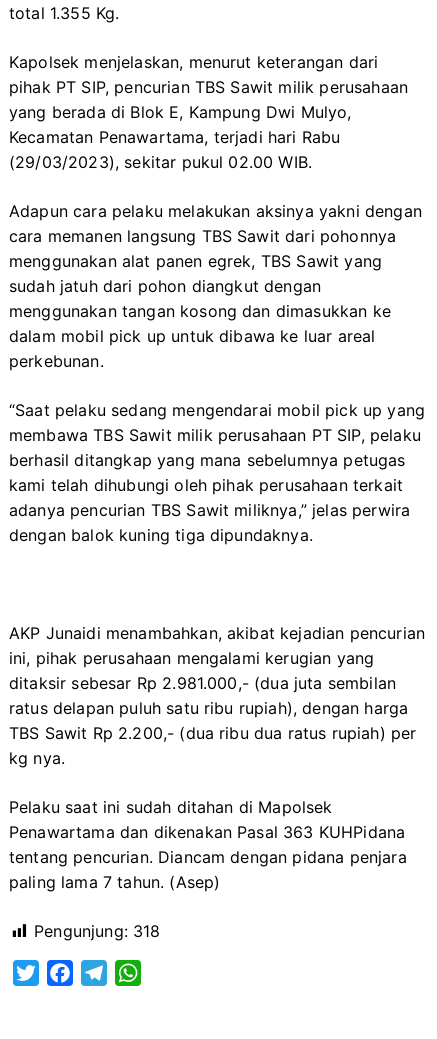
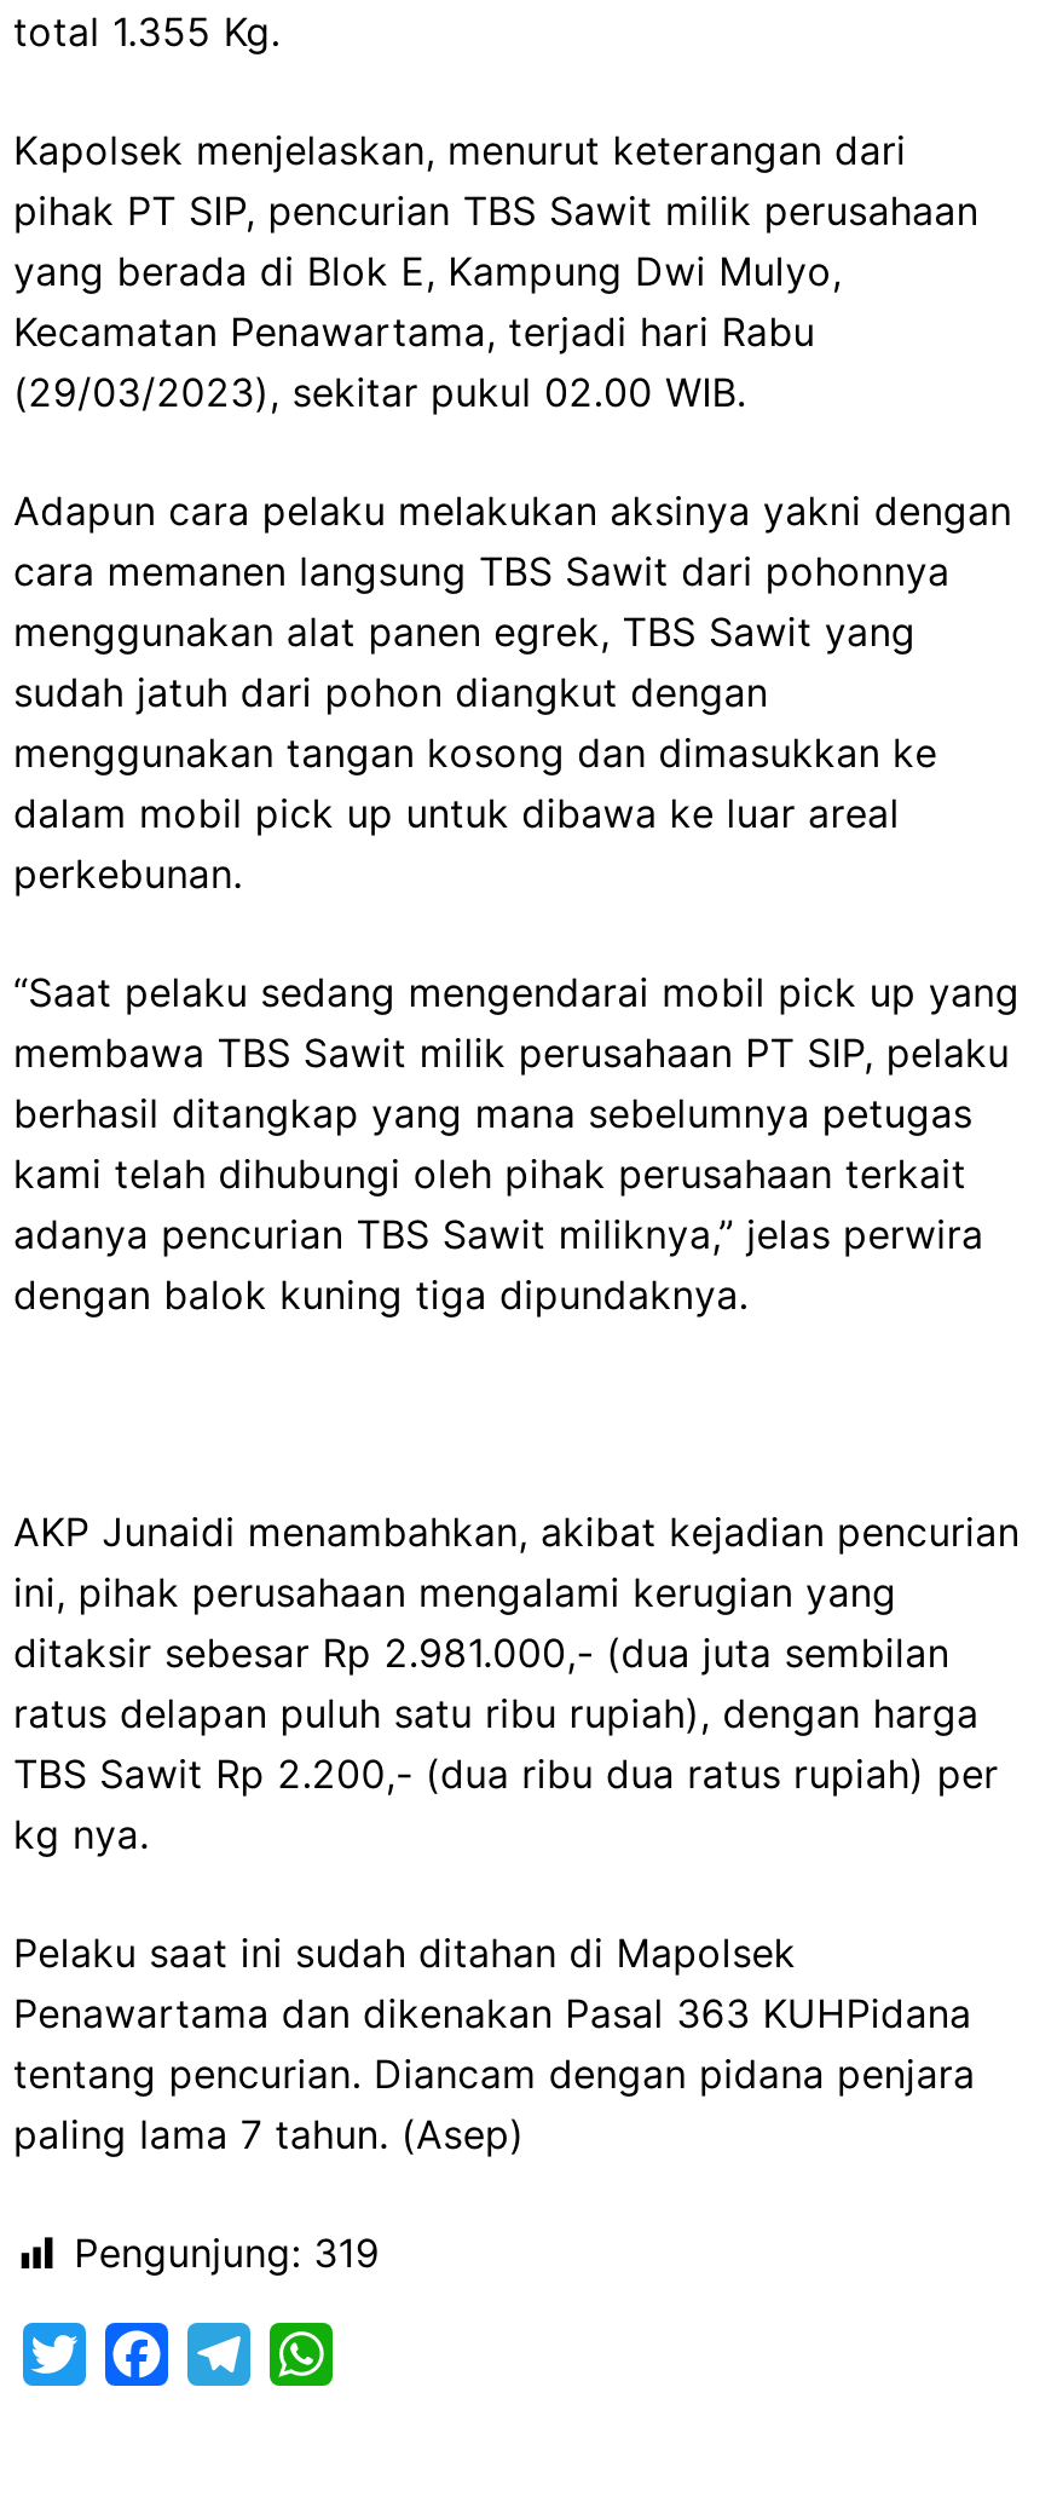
- Pengunjung: 318
+ Pengunjung: 319
